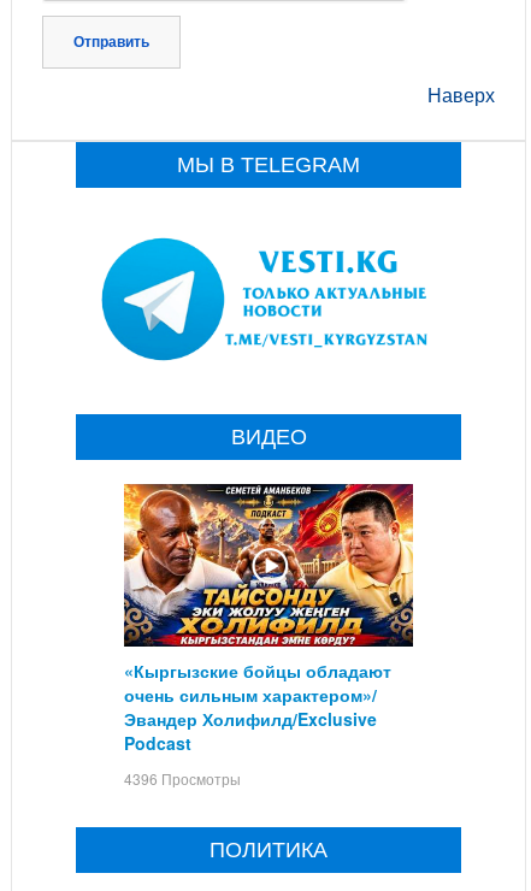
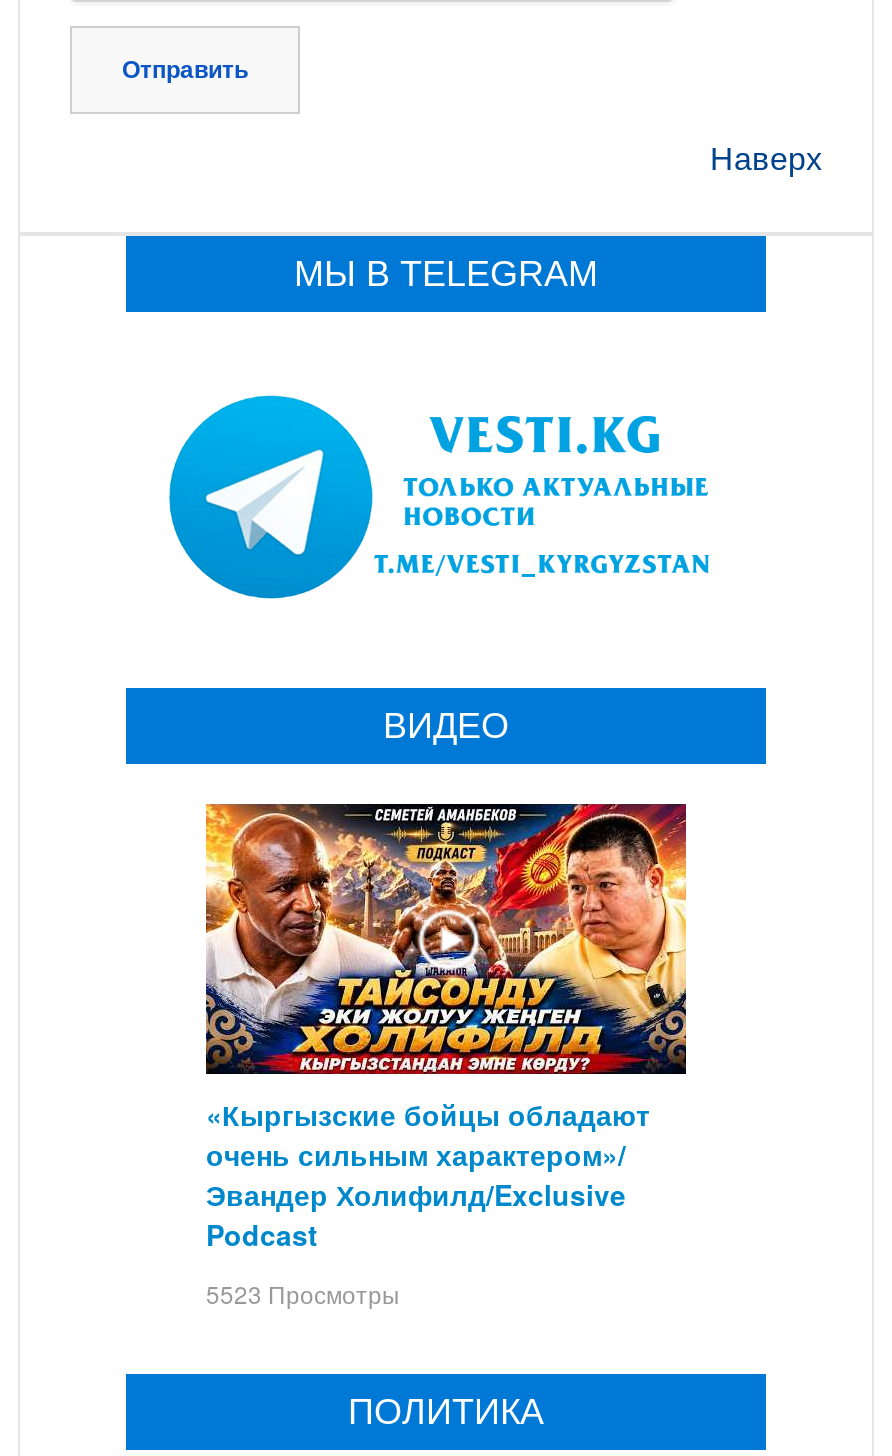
- 4396 Просмотры
+ 5523 Просмотры
